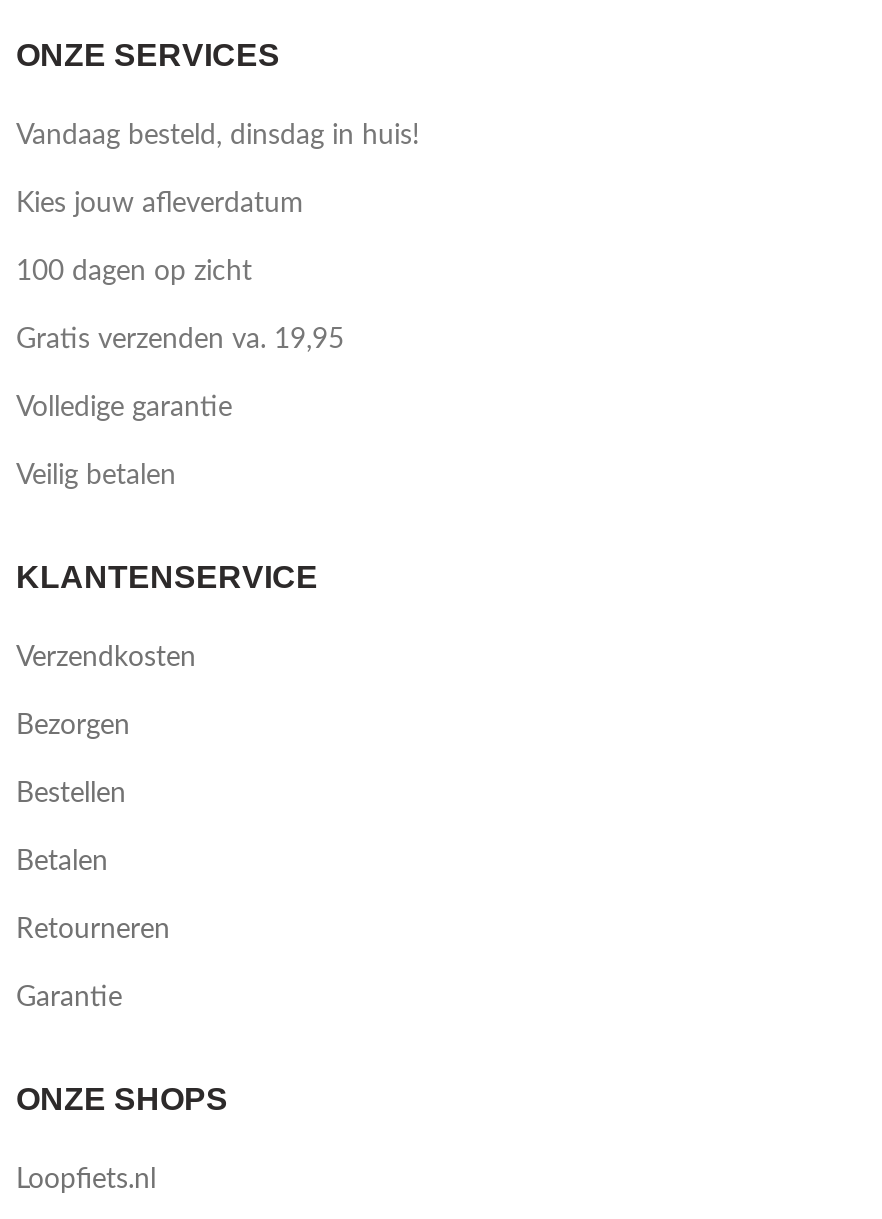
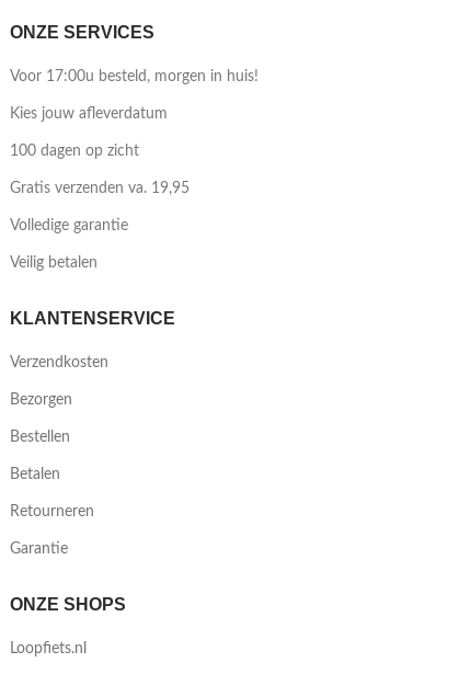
- Vandaag besteld, dinsdag in huis!
+ Voor 17:00u besteld, morgen in huis!
